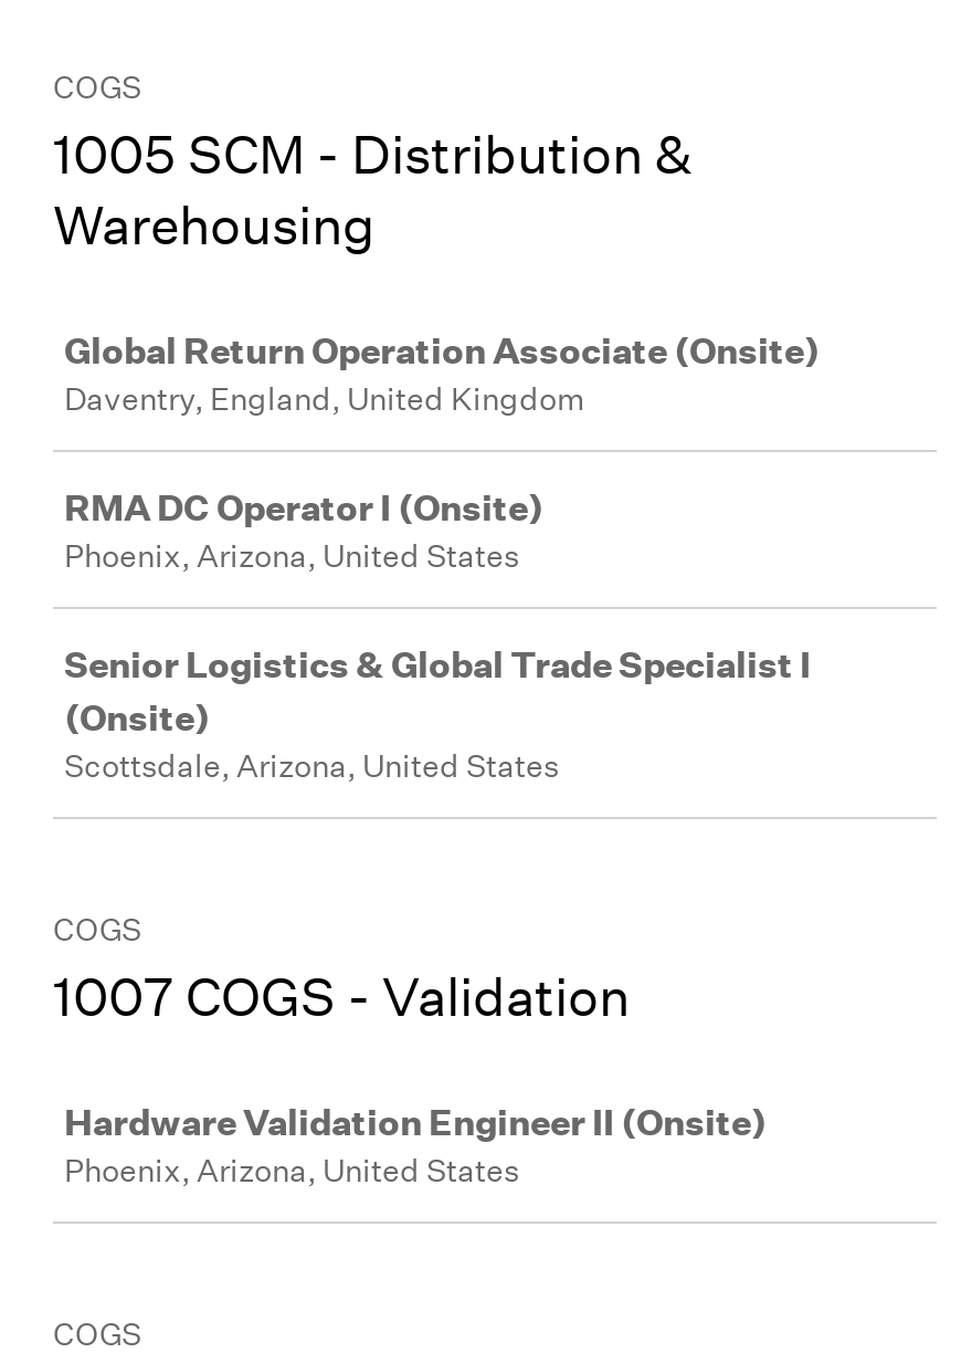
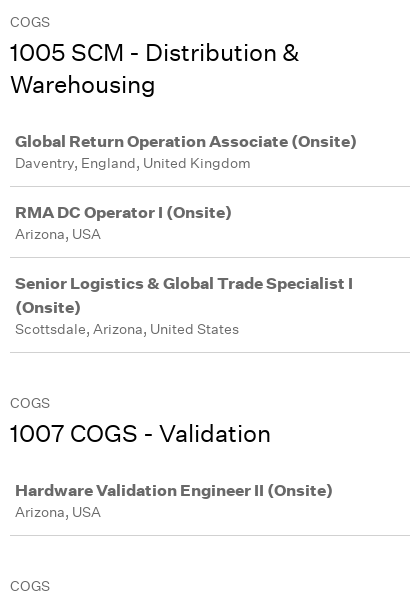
- Phoenix, Arizona, United States
+ Arizona, USA

- Phoenix, Arizona, United States
+ Arizona, USA
